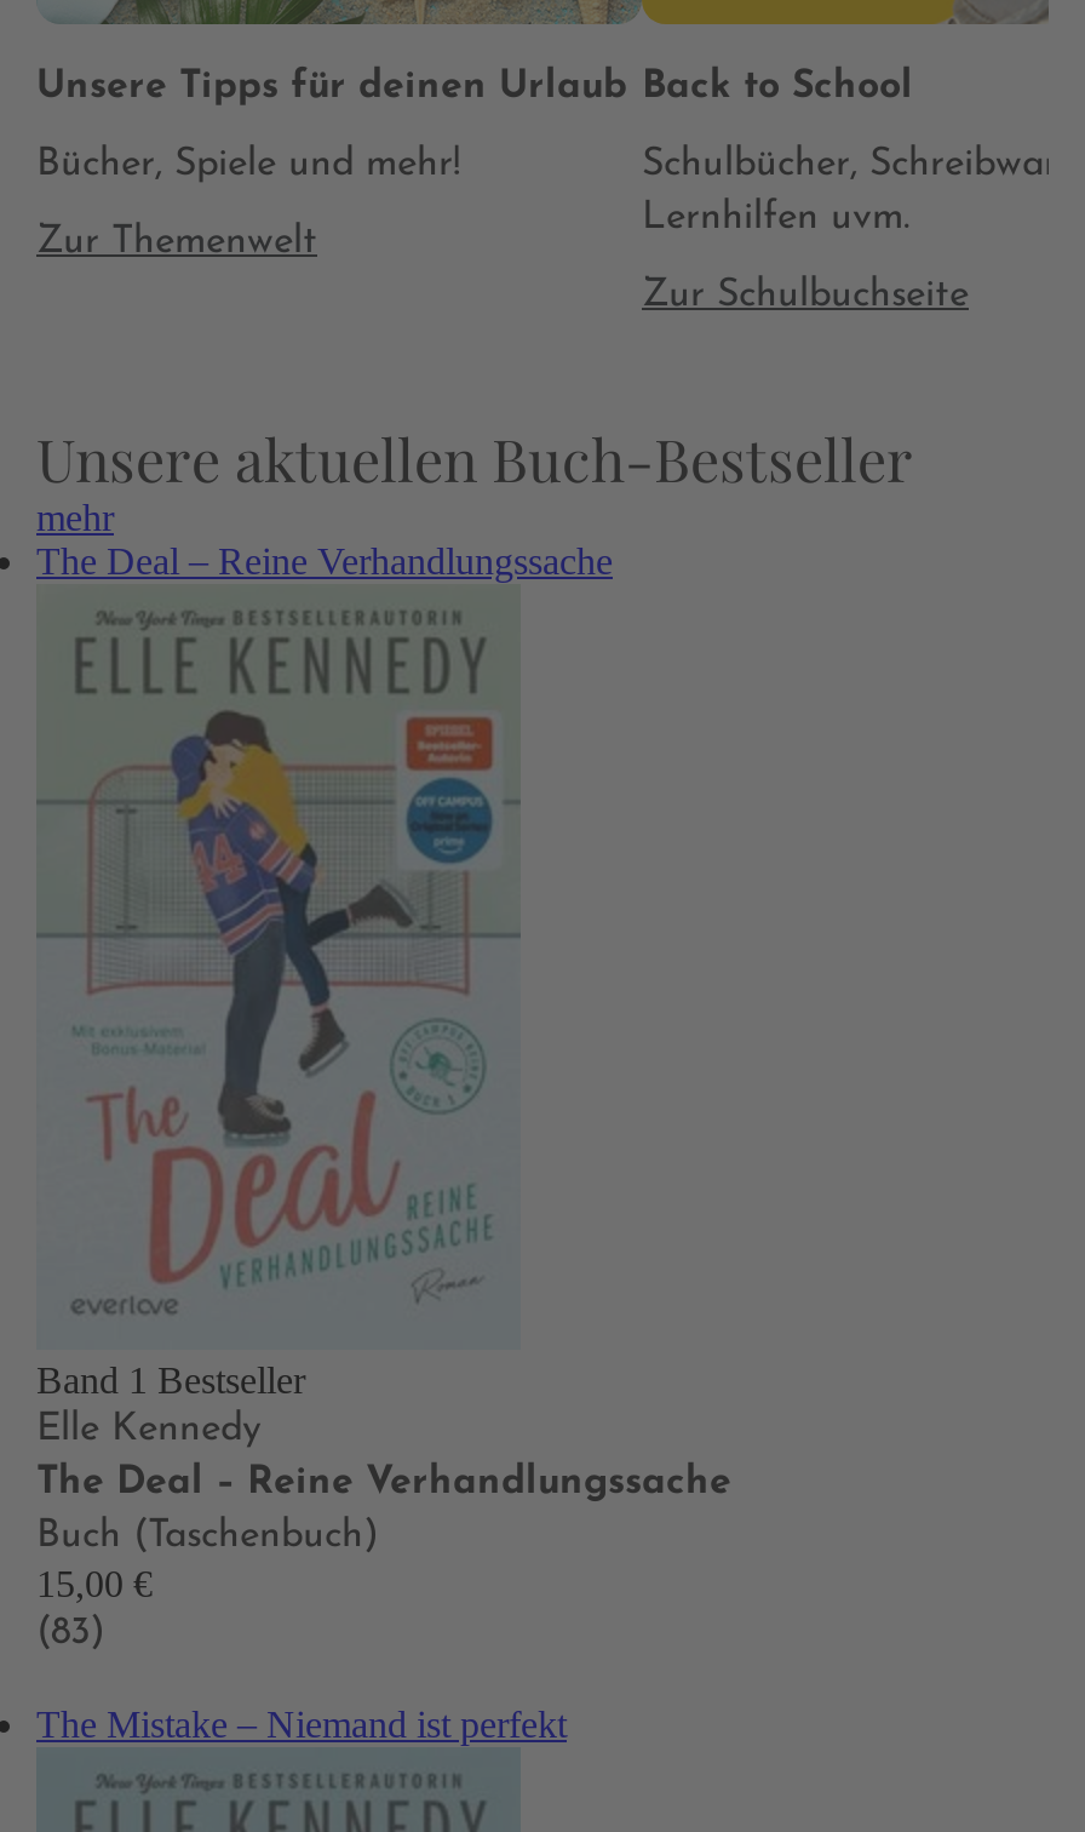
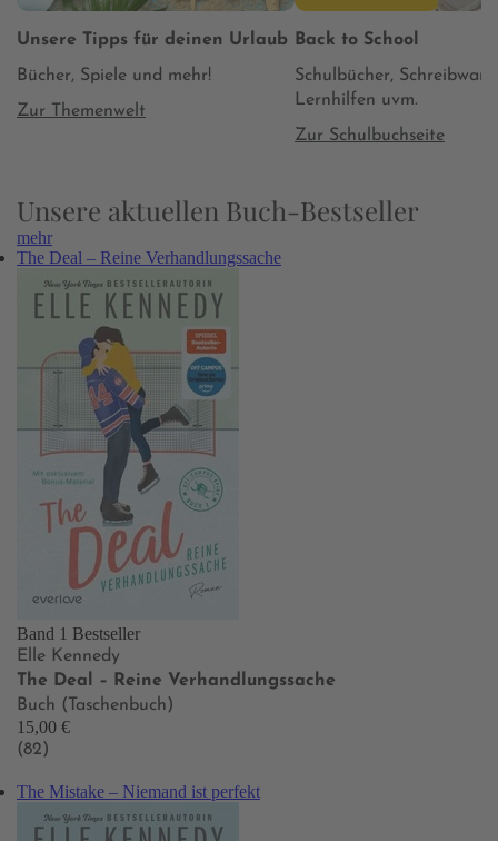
- (83)
+ (82)
